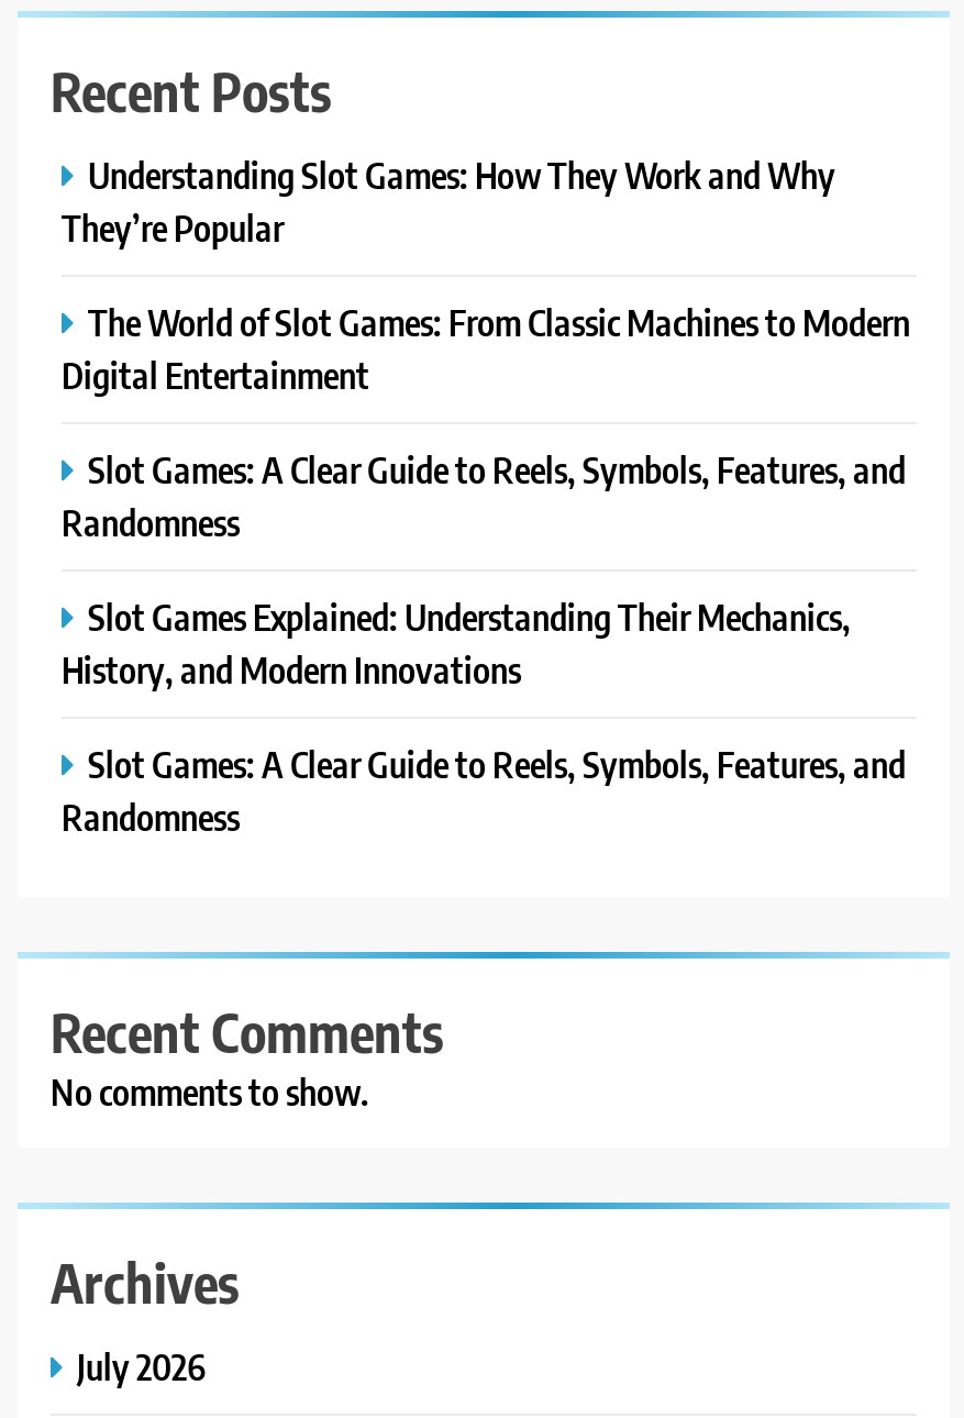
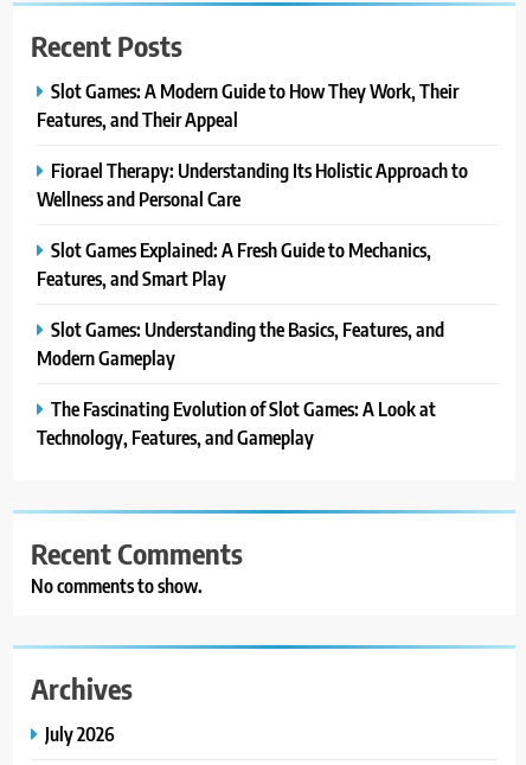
- Understanding Slot Games: How They Work and Why
- They’re Popular
+ Slot Games: A Modern Guide to How They Work, Their
+ Features, and Their Appeal

- The World of Slot Games: From Classic Machines to Modern
- Digital Entertainment
+ Fiorael Therapy: Understanding Its Holistic Approach to
+ Wellness and Personal Care

- Slot Games: A Clear Guide to Reels, Symbols, Features, and
- Randomness
+ Slot Games Explained: A Fresh Guide to Mechanics,
+ Features, and Smart Play

- Slot Games Explained: Understanding Their Mechanics,
- History, and Modern Innovations
+ Slot Games: Understanding the Basics, Features, and
+ Modern Gameplay

- Slot Games: A Clear Guide to Reels, Symbols, Features, and
- Randomness
+ The Fascinating Evolution of Slot Games: A Look at
+ Technology, Features, and Gameplay
